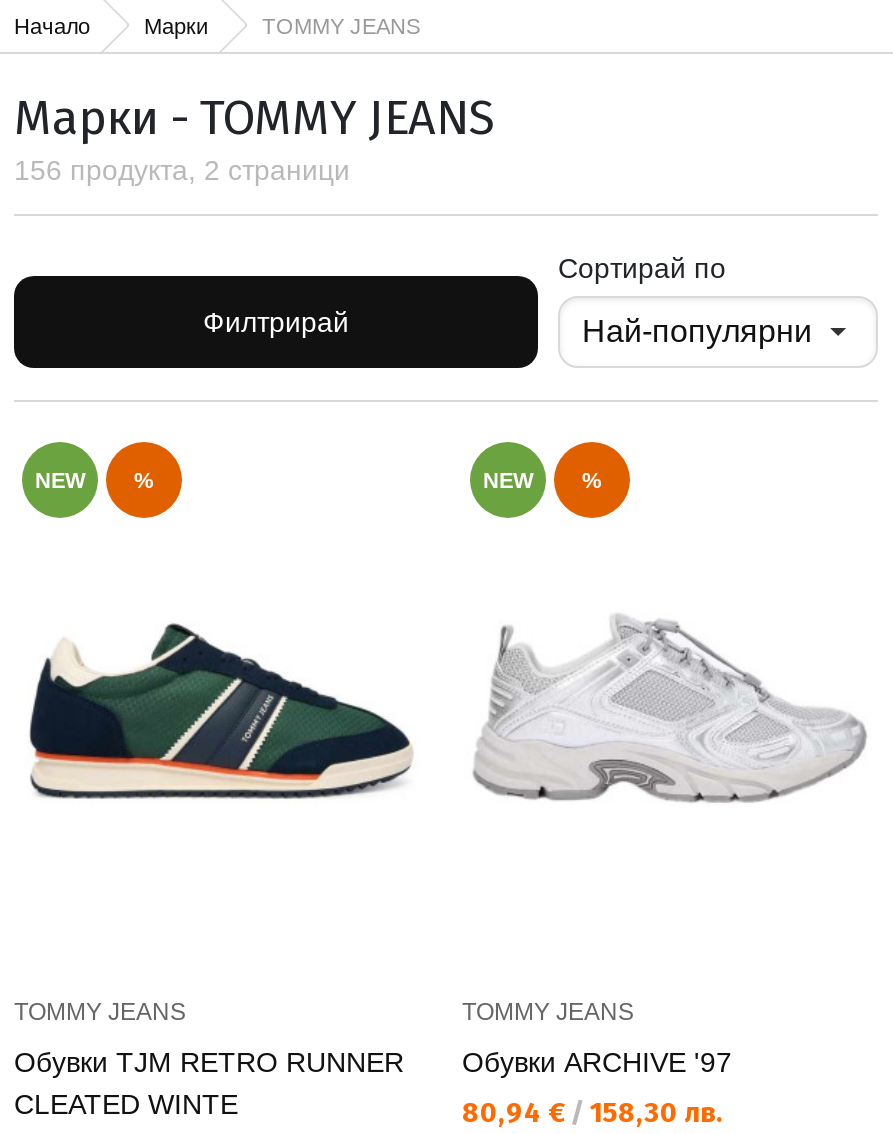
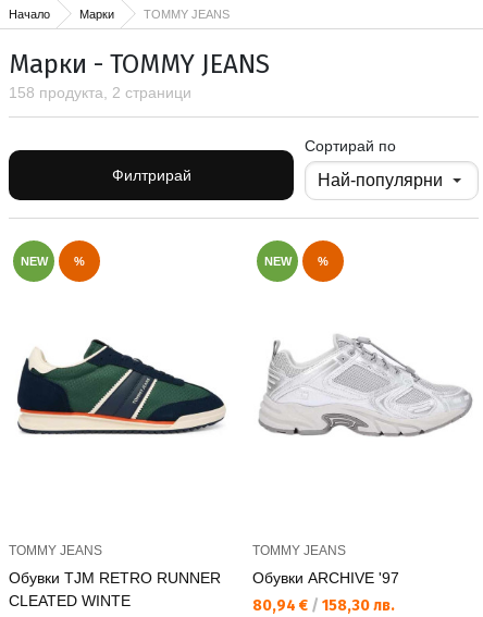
- 156 продукта, 2 страници
+ 158 продукта, 2 страници
